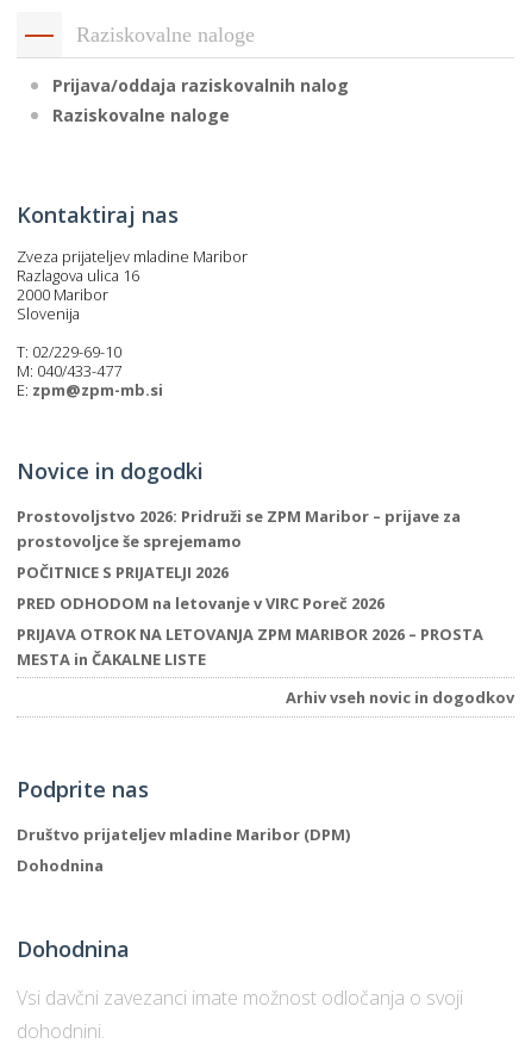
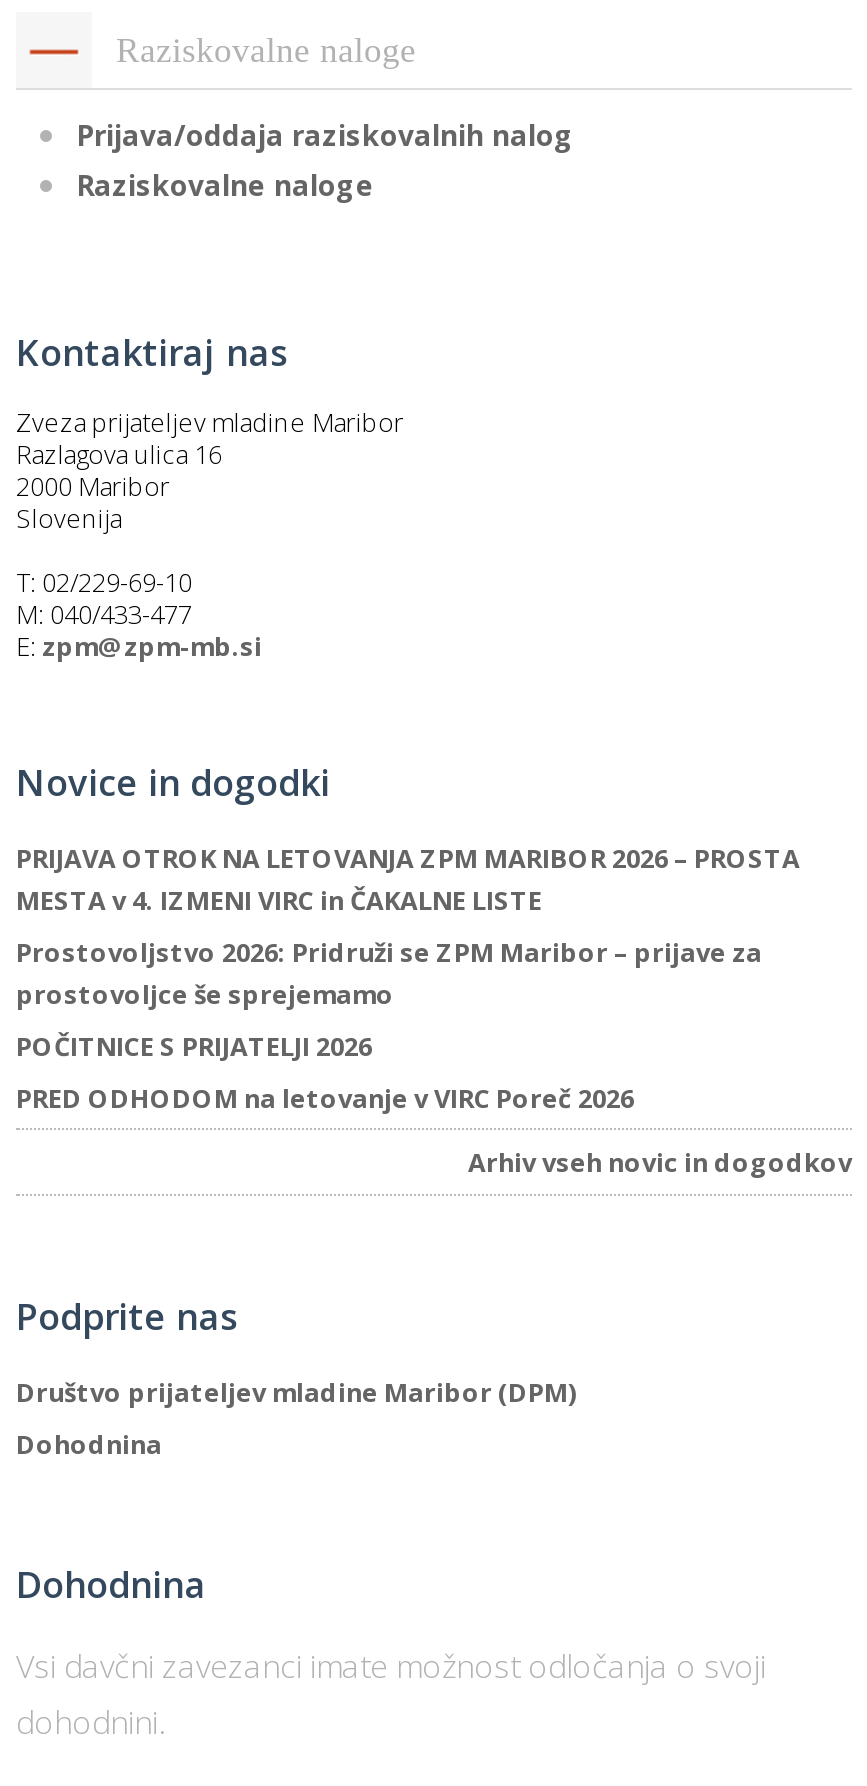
+ MESTA v 4. IZMENI VIRC in ČAKALNE LISTE

moved down: Prostovoljstvo 2026: Pridruži se ZPM Maribor – prijave za | prostovoljce še sprejemamo | POČITNICE S PRIJATELJI 2026 | PRED ODHODOM na letovanje v VIRC Poreč 2026

moved up: PRIJAVA OTROK NA LETOVANJA ZPM MARIBOR 2026 – PROSTA

- MESTA in ČAKALNE LISTE
